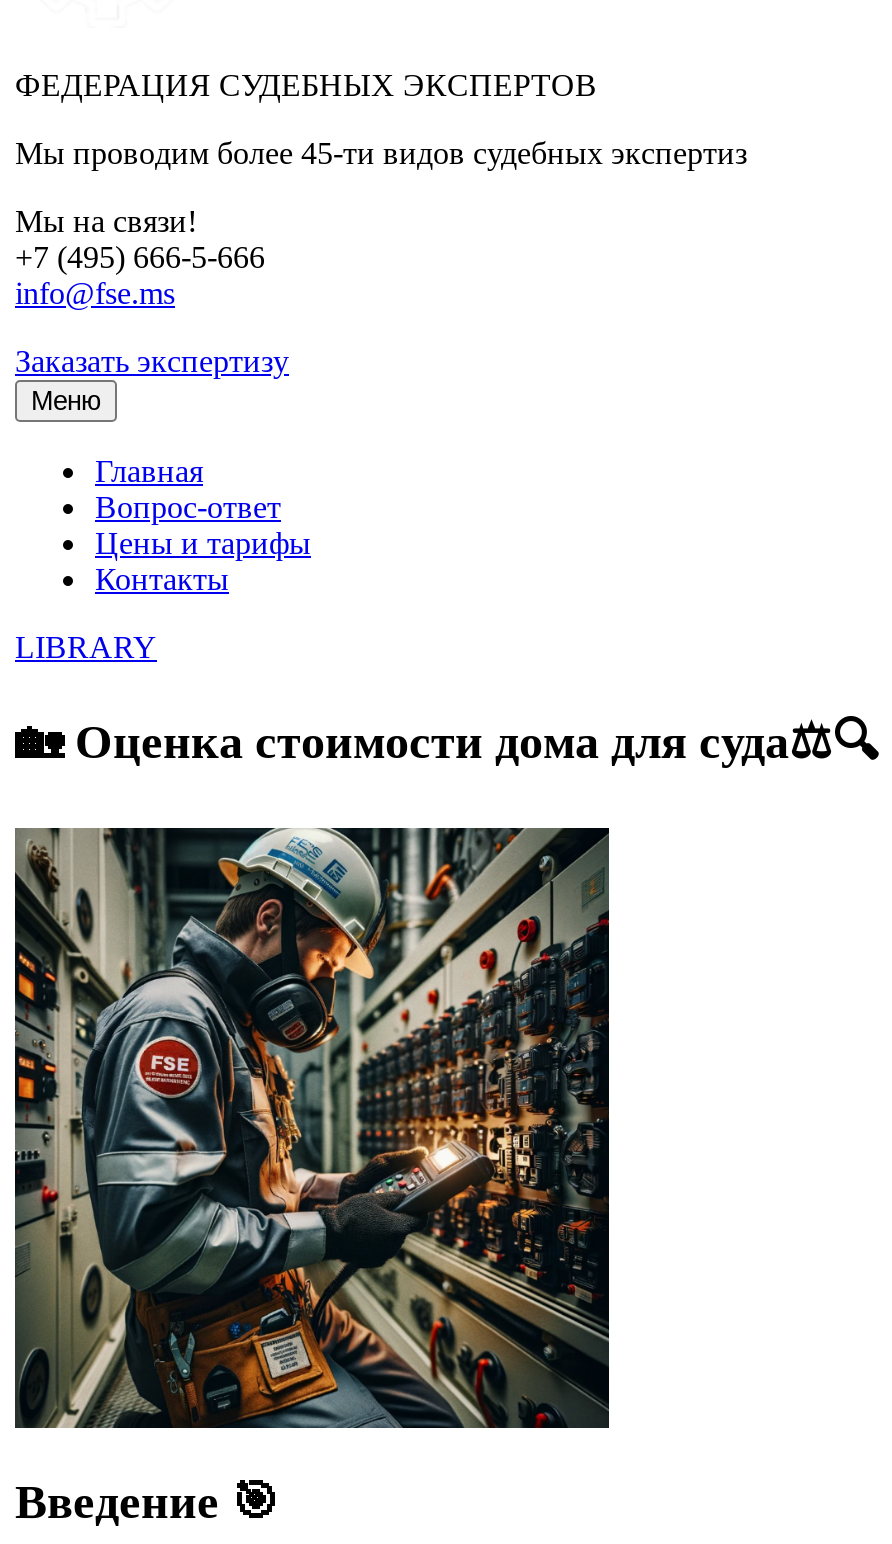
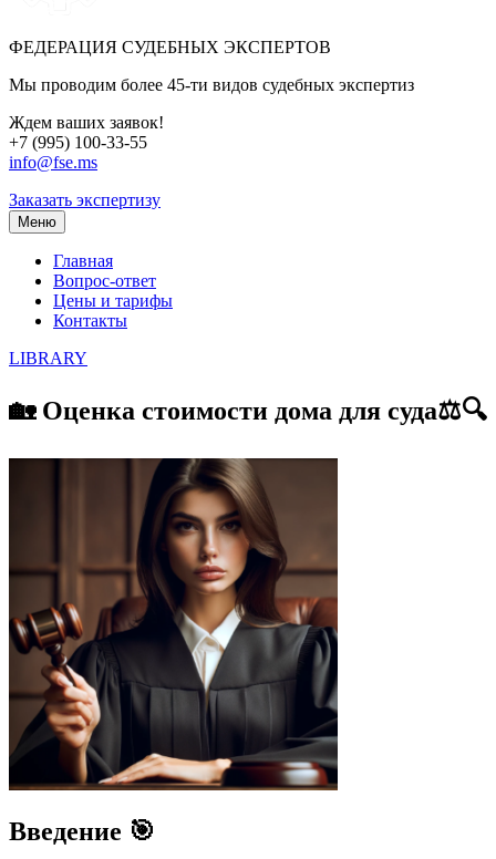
- Мы на связи!
- +7 (495) 666-5-666
+ Ждем ваших заявок!
+ +7 (995) 100-33-55

- [image]
+ [image]
